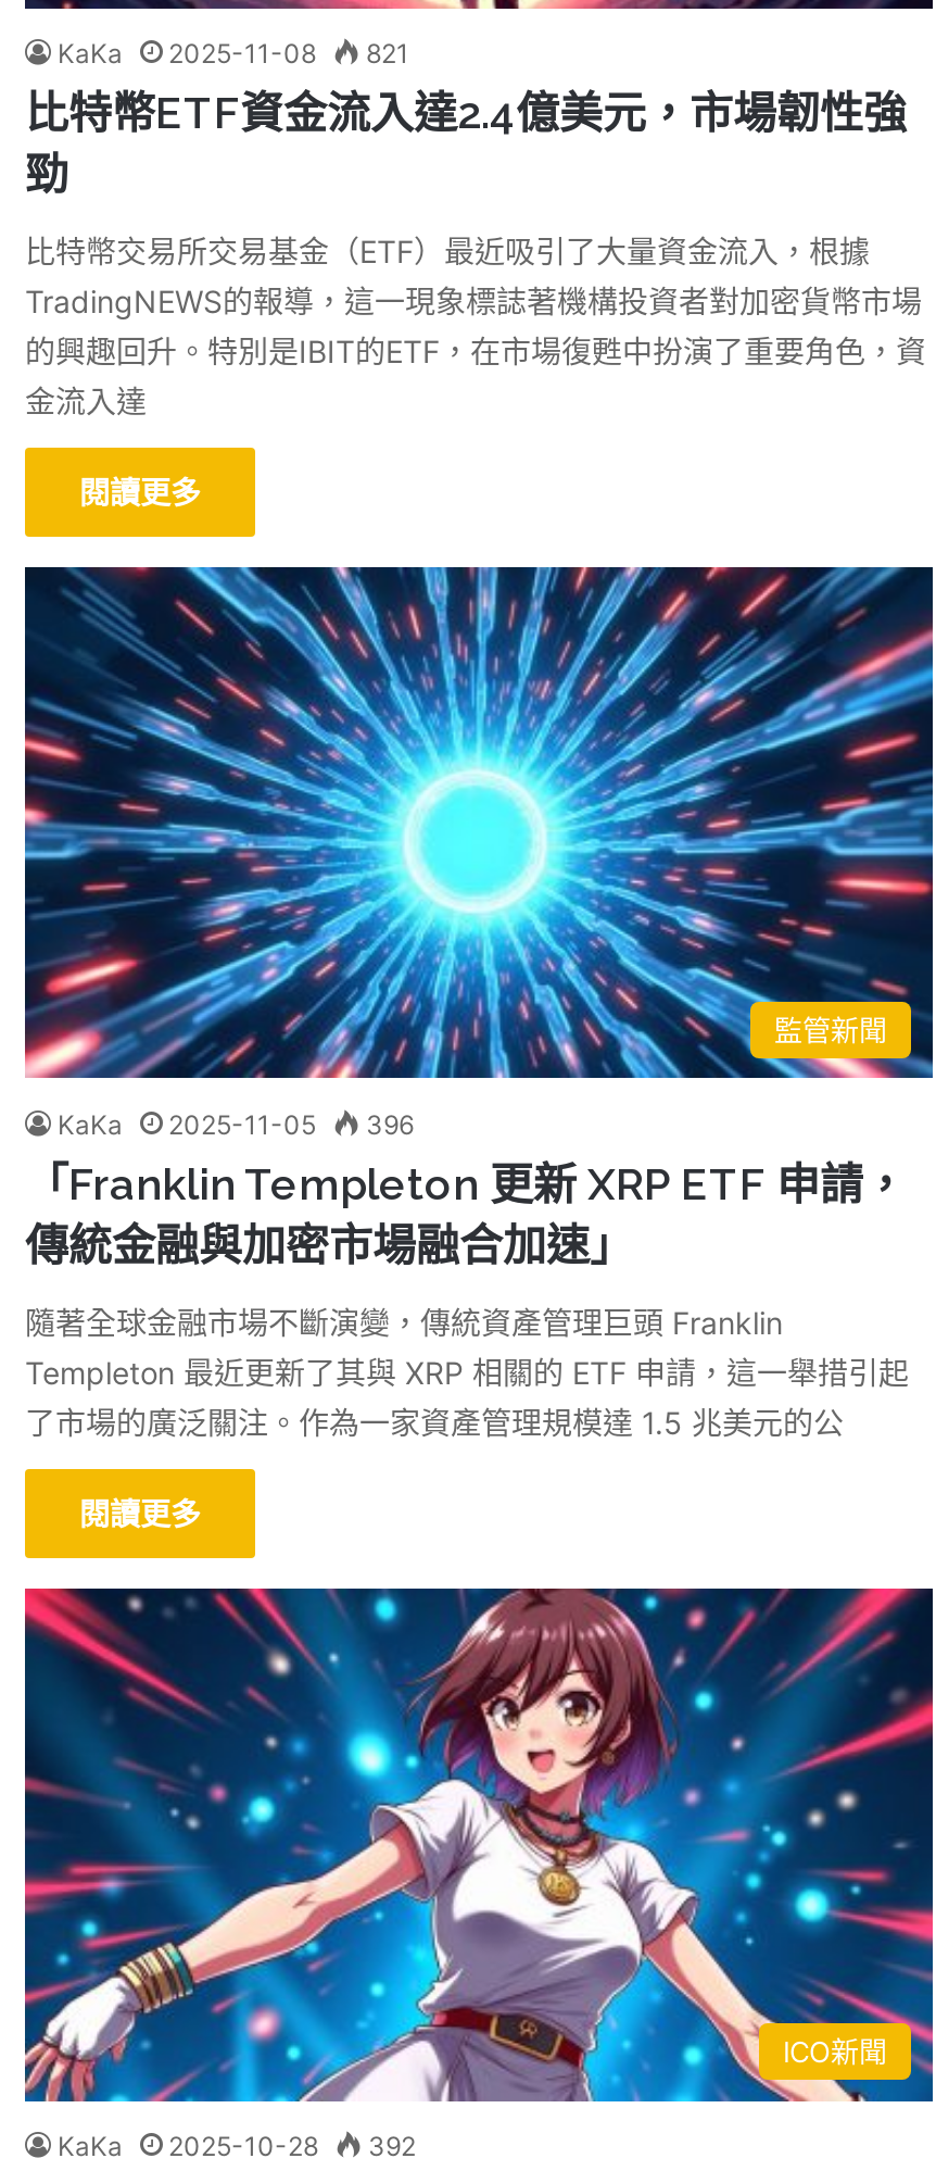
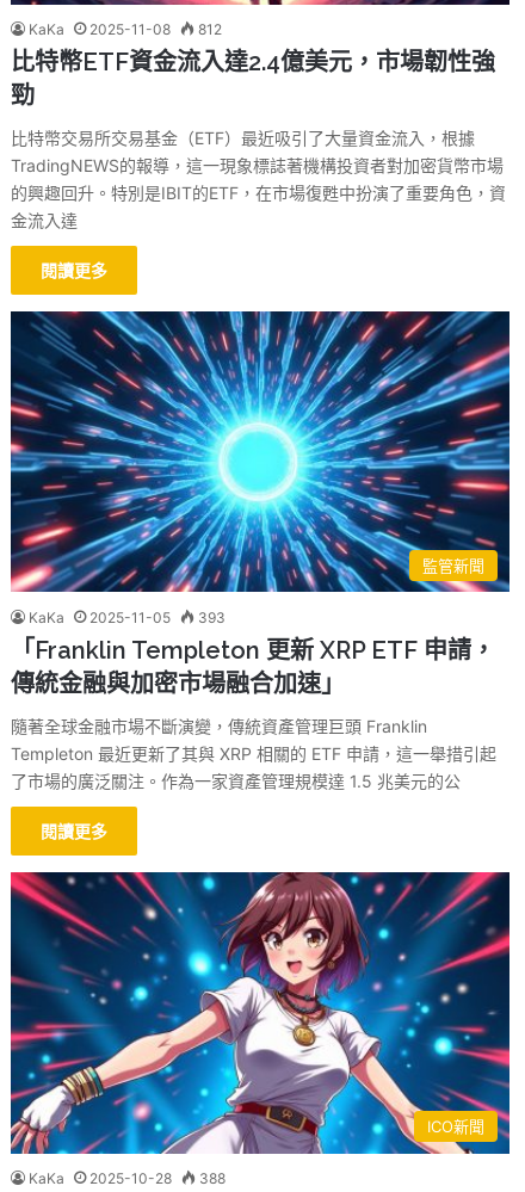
- KaKa 2025-11-08 821
+ KaKa 2025-11-08 812

- KaKa 2025-11-05 396
+ KaKa 2025-11-05 393

- KaKa 2025-10-28 392
+ KaKa 2025-10-28 388
